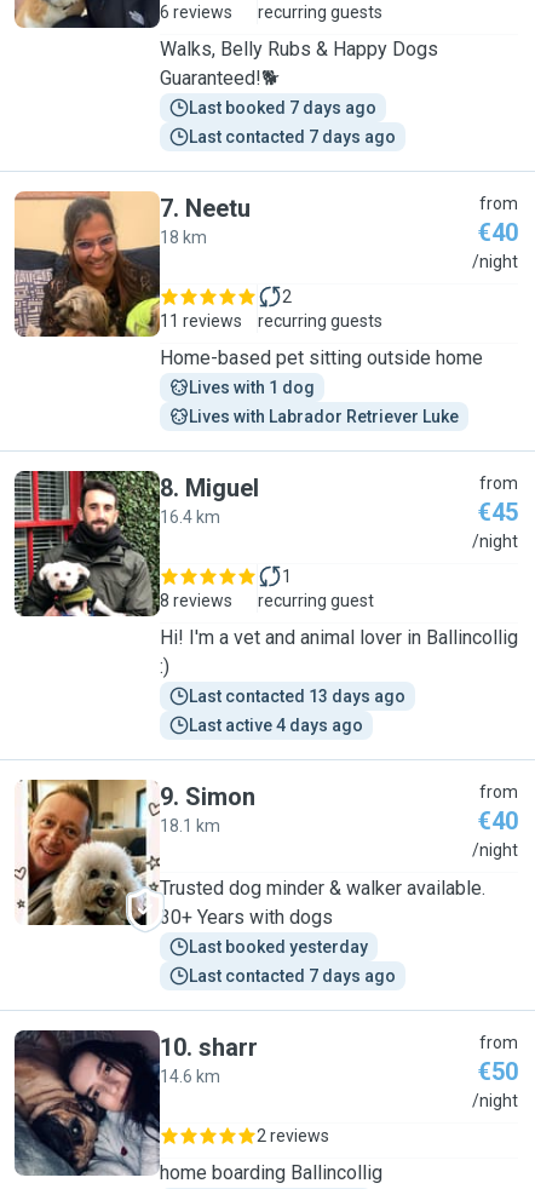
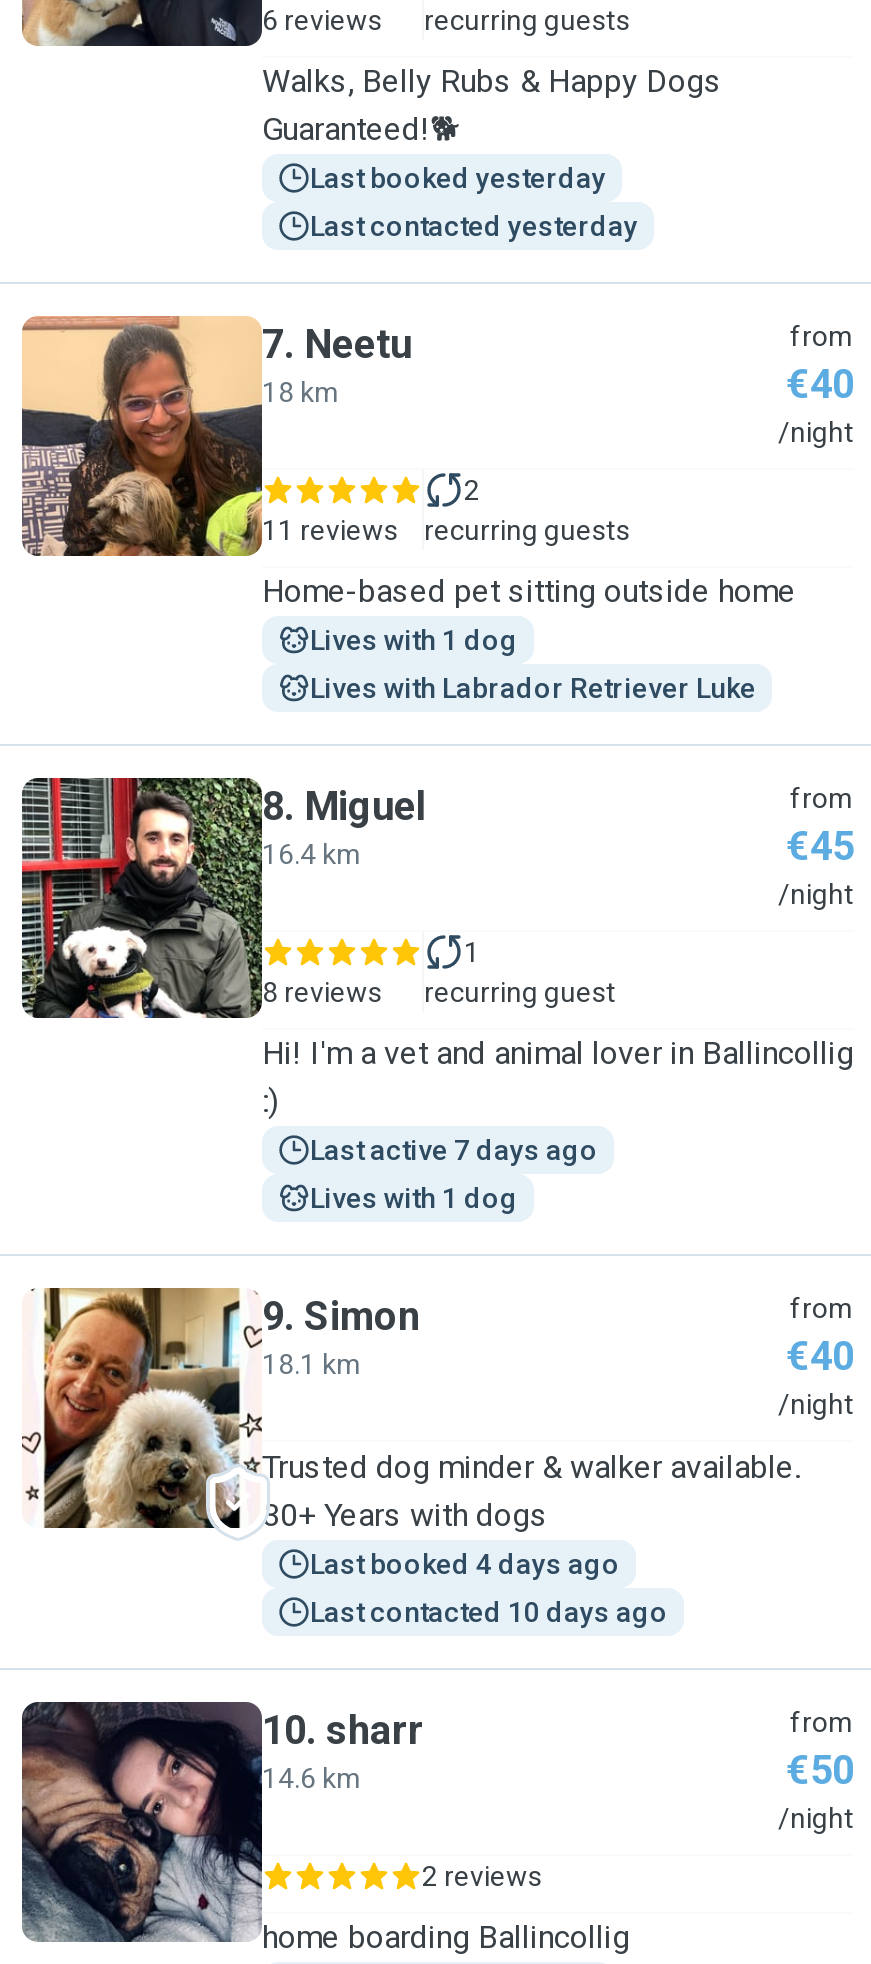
- Last booked 7 days ago

- Last contacted 7 days ago
+ Last contacted yesterday

- Last contacted 13 days ago
+ Last active 7 days ago

- Last active 4 days ago
+ Lives with 1 dog

+ Last booked 4 days ago

moved up: Last booked yesterday

- Last contacted 7 days ago
+ Last contacted 10 days ago
